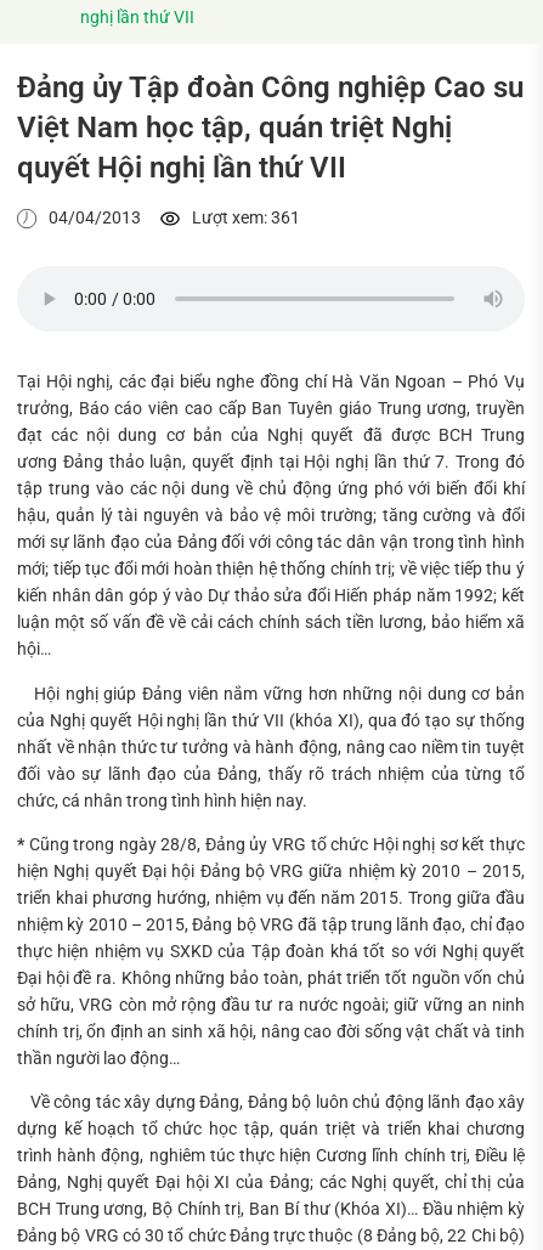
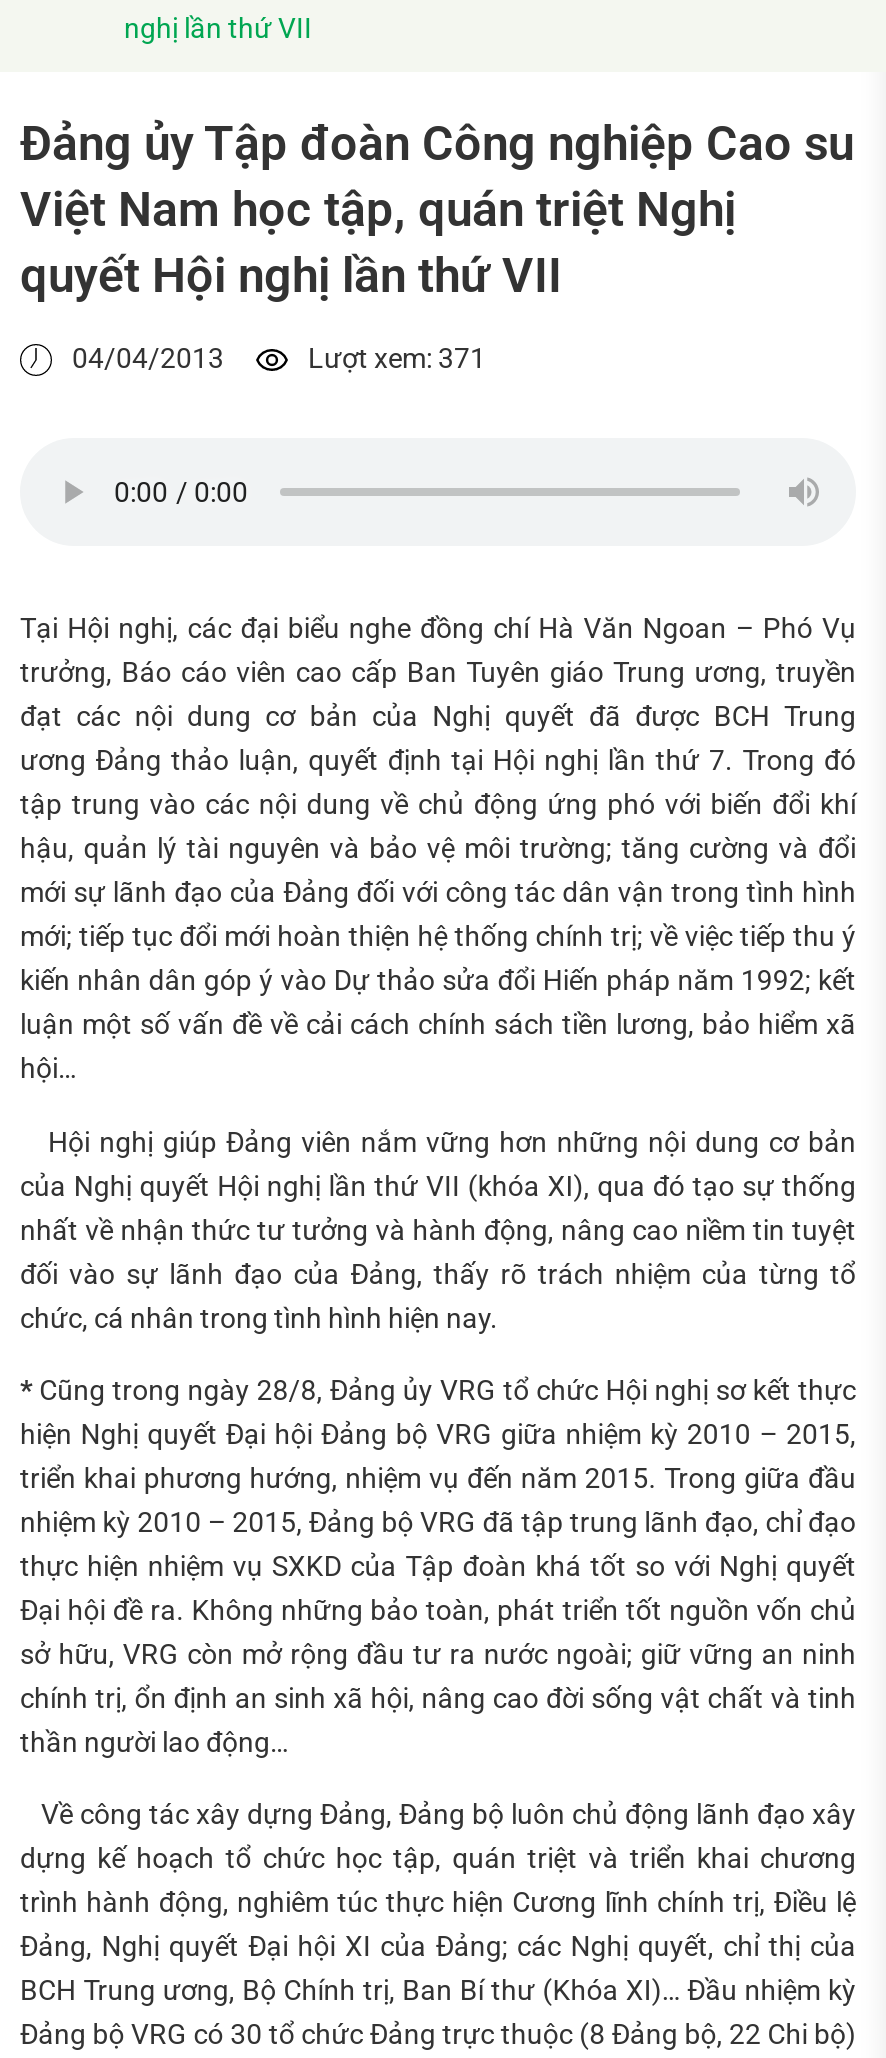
- Lượt xem: 361
+ Lượt xem: 371
